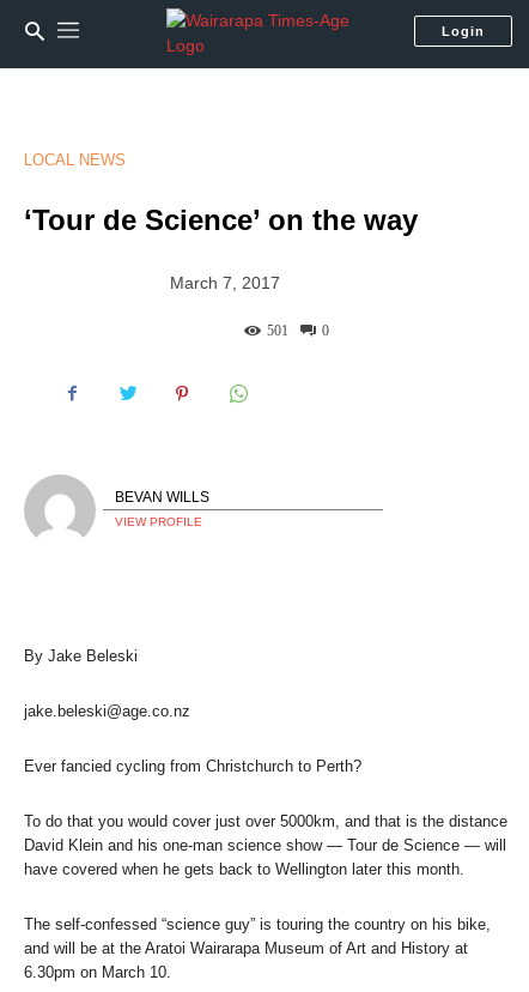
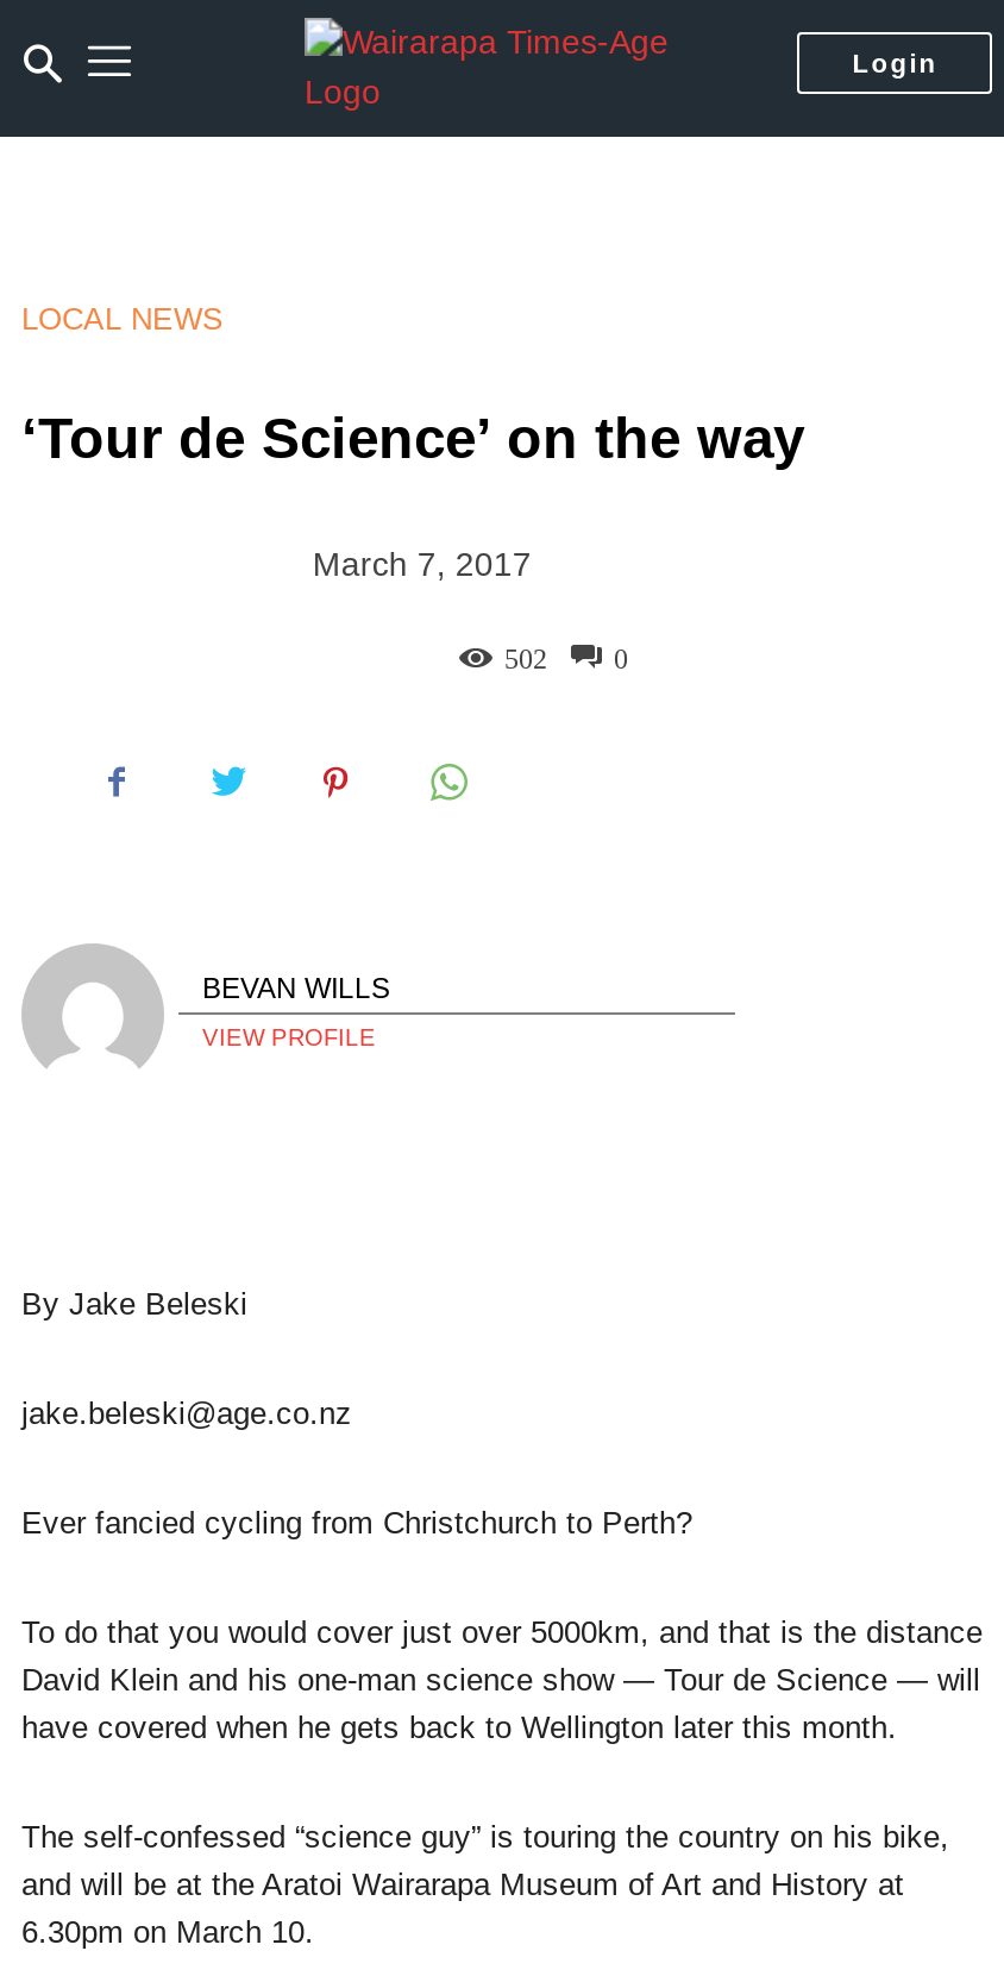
- 501 0
+ 502 0
